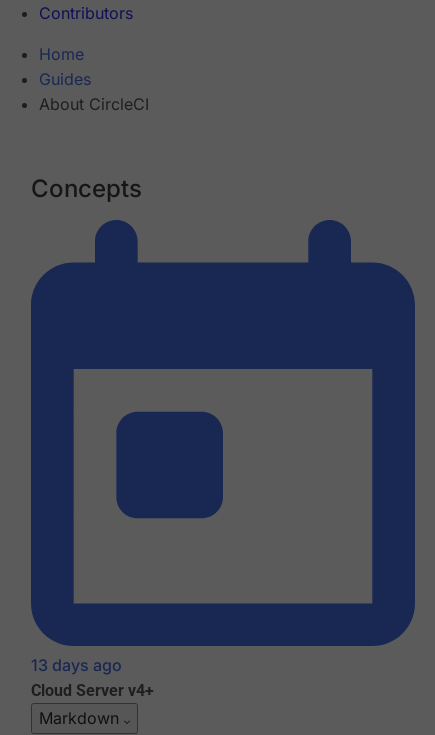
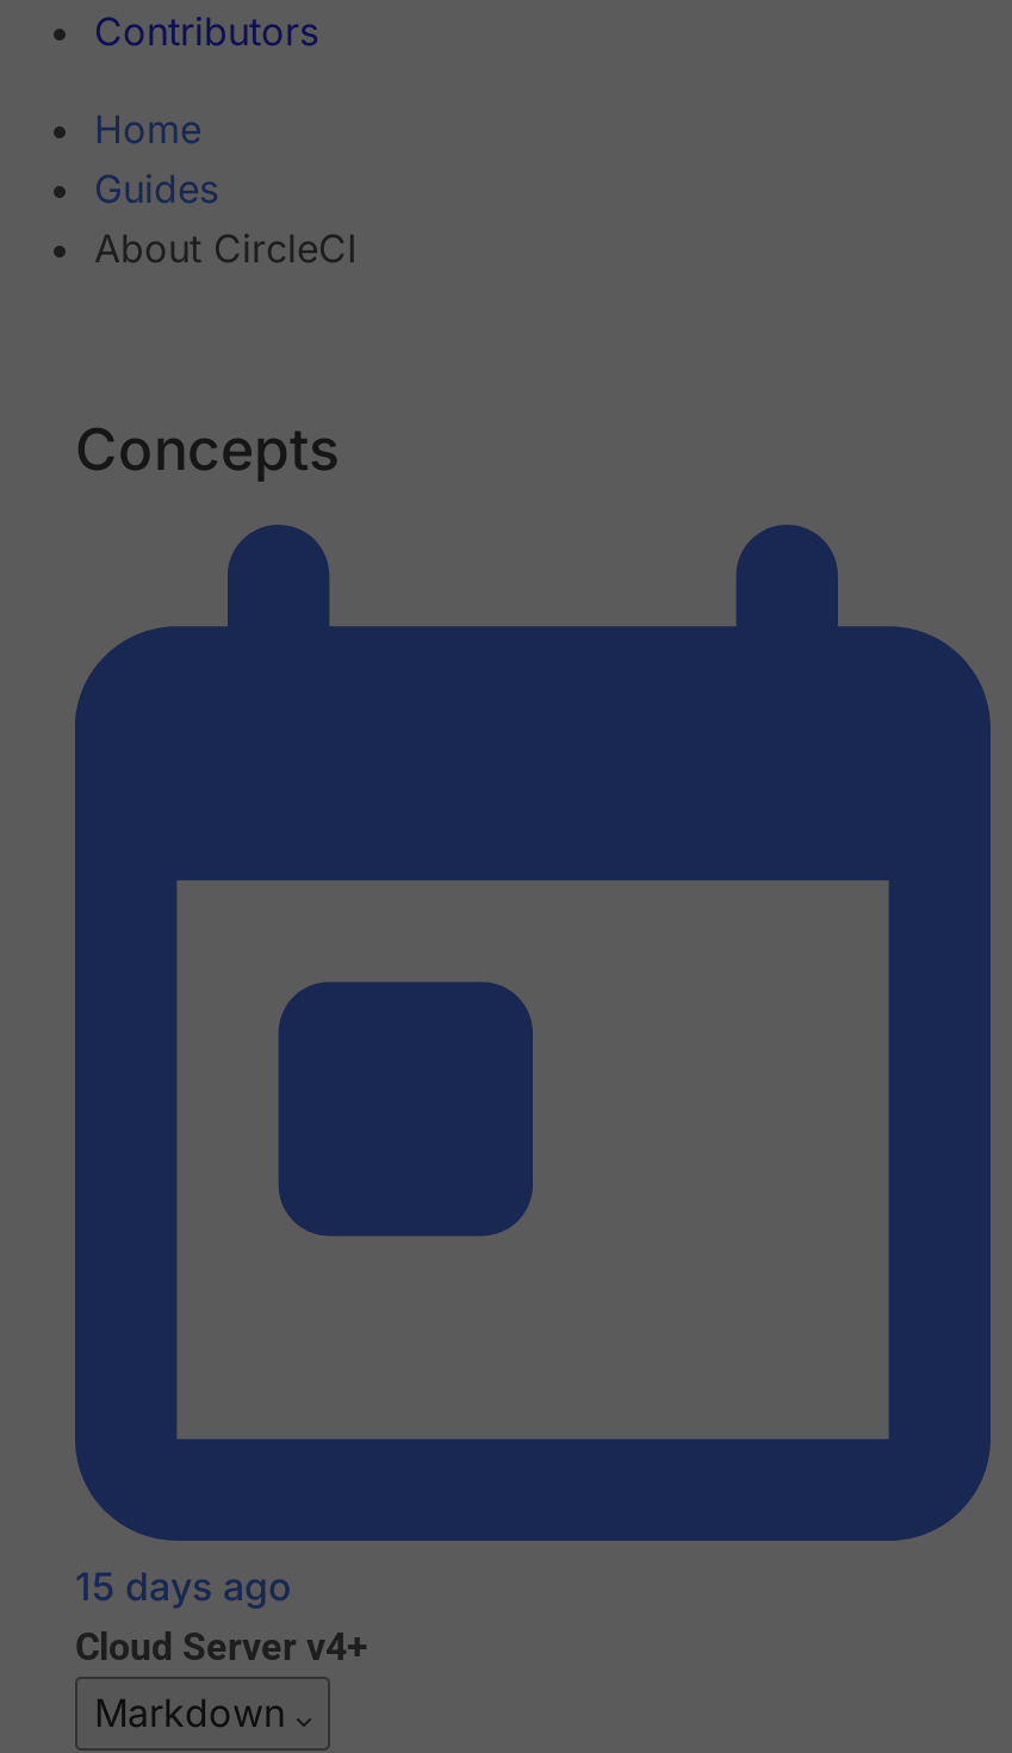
- 13 days ago
+ 15 days ago
